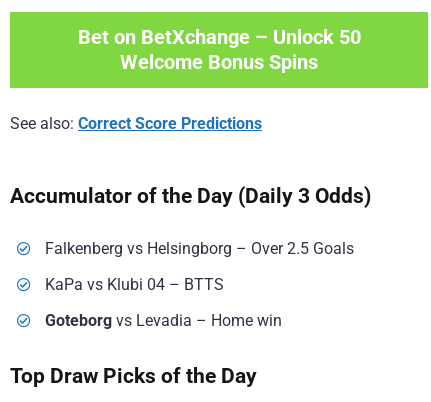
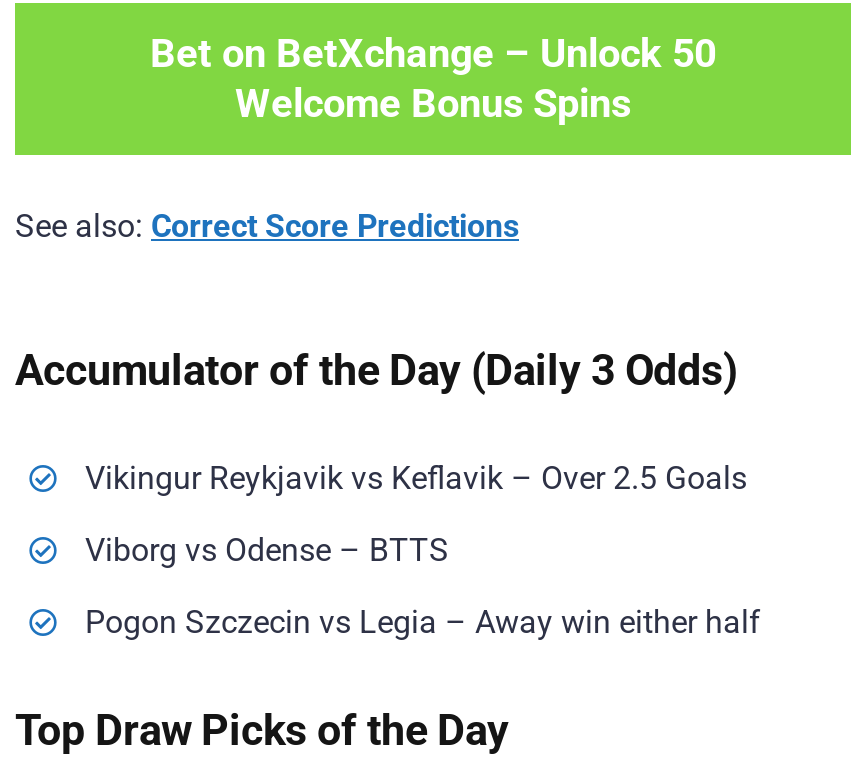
- Falkenberg vs Helsingborg – Over 2.5 Goals
+ Vikingur Reykjavik vs Keflavik – Over 2.5 Goals

- KaPa vs Klubi 04 – BTTS
+ Viborg vs Odense – BTTS

- Goteborg vs Levadia – Home win
+ Pogon Szczecin vs Legia – Away win either half
